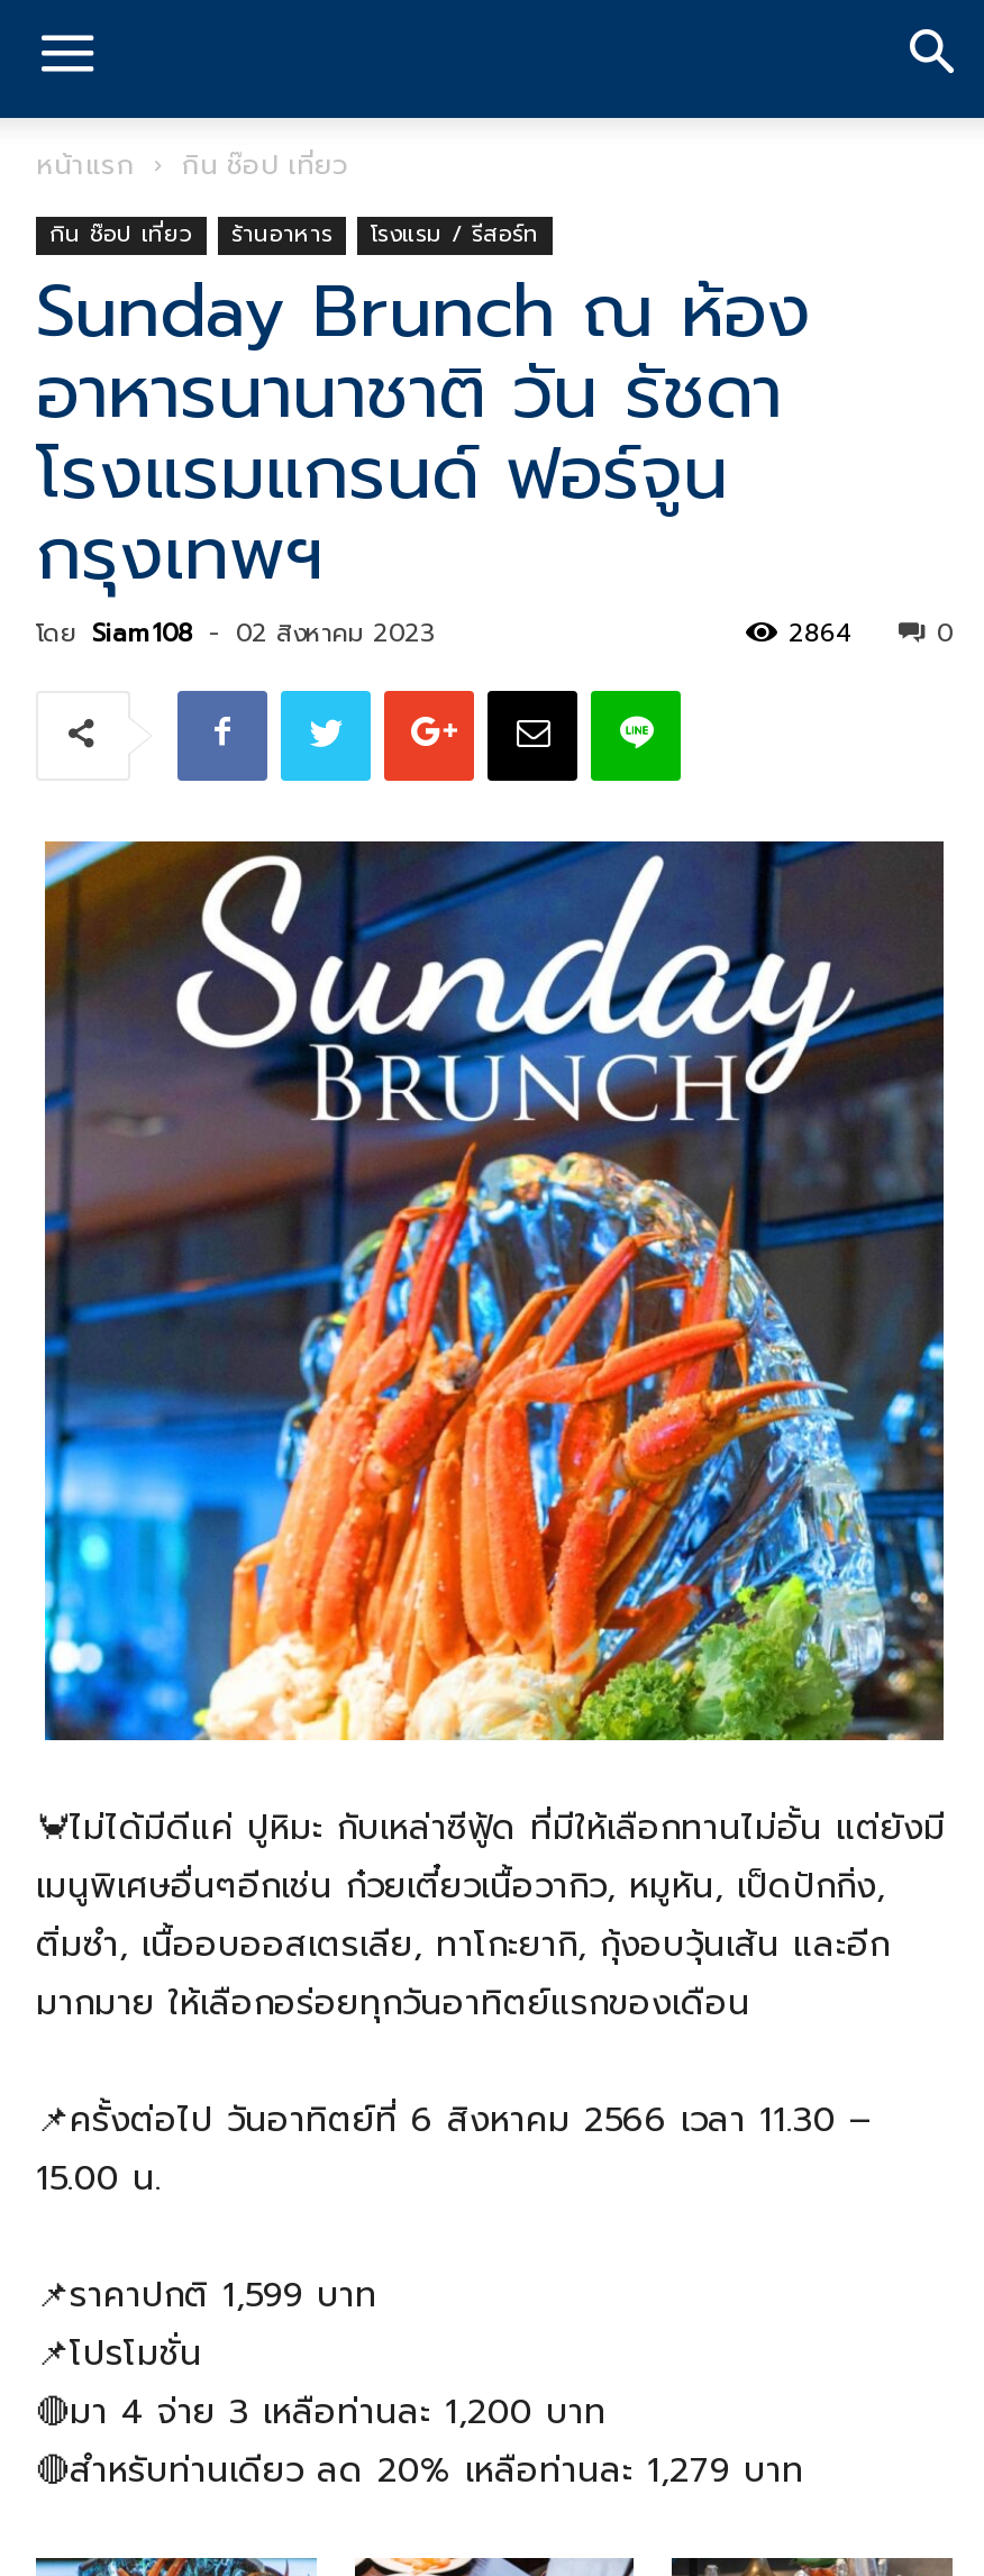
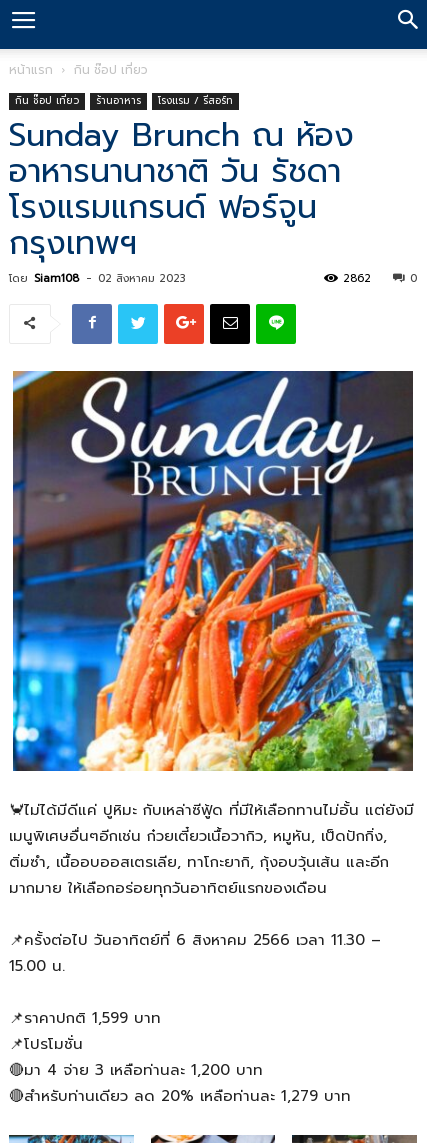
- 2864
+ 2862
